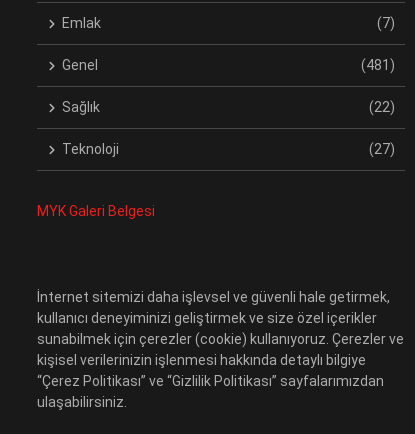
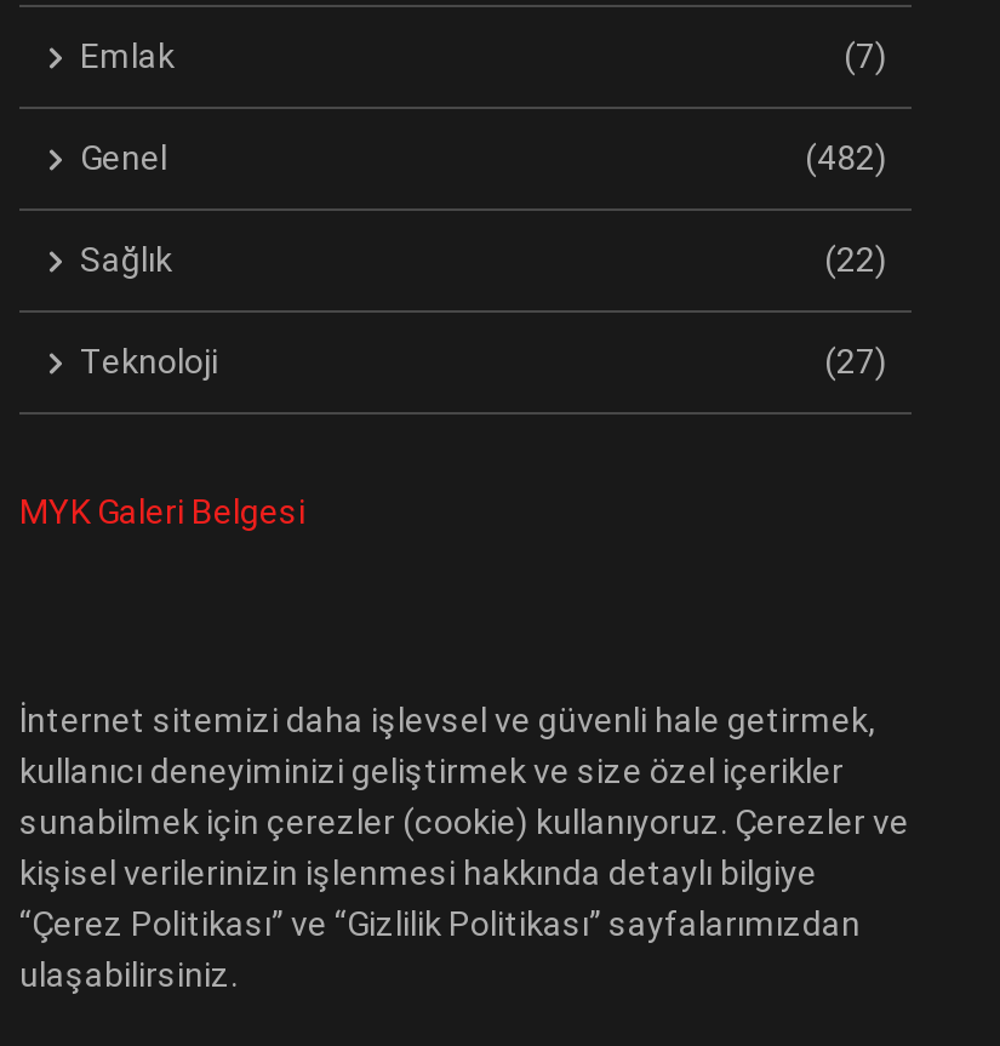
- (481)
+ (482)
